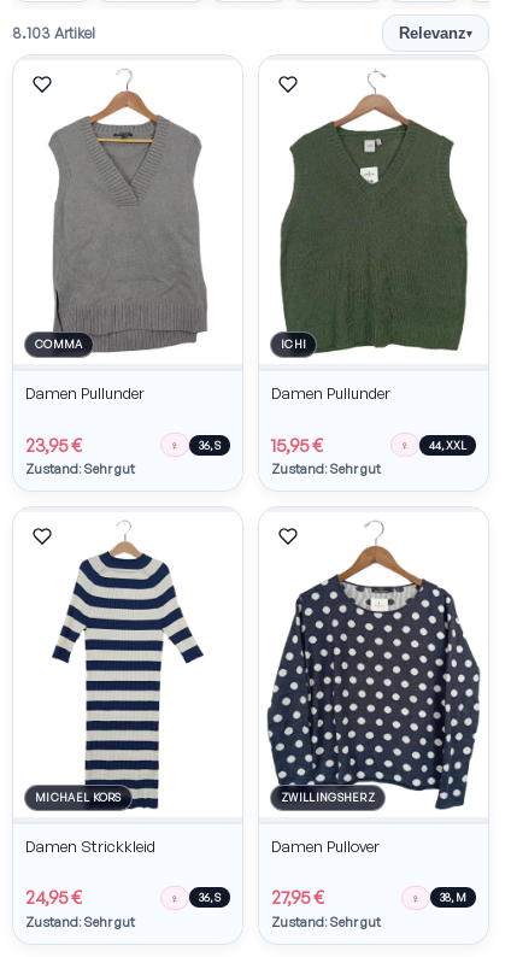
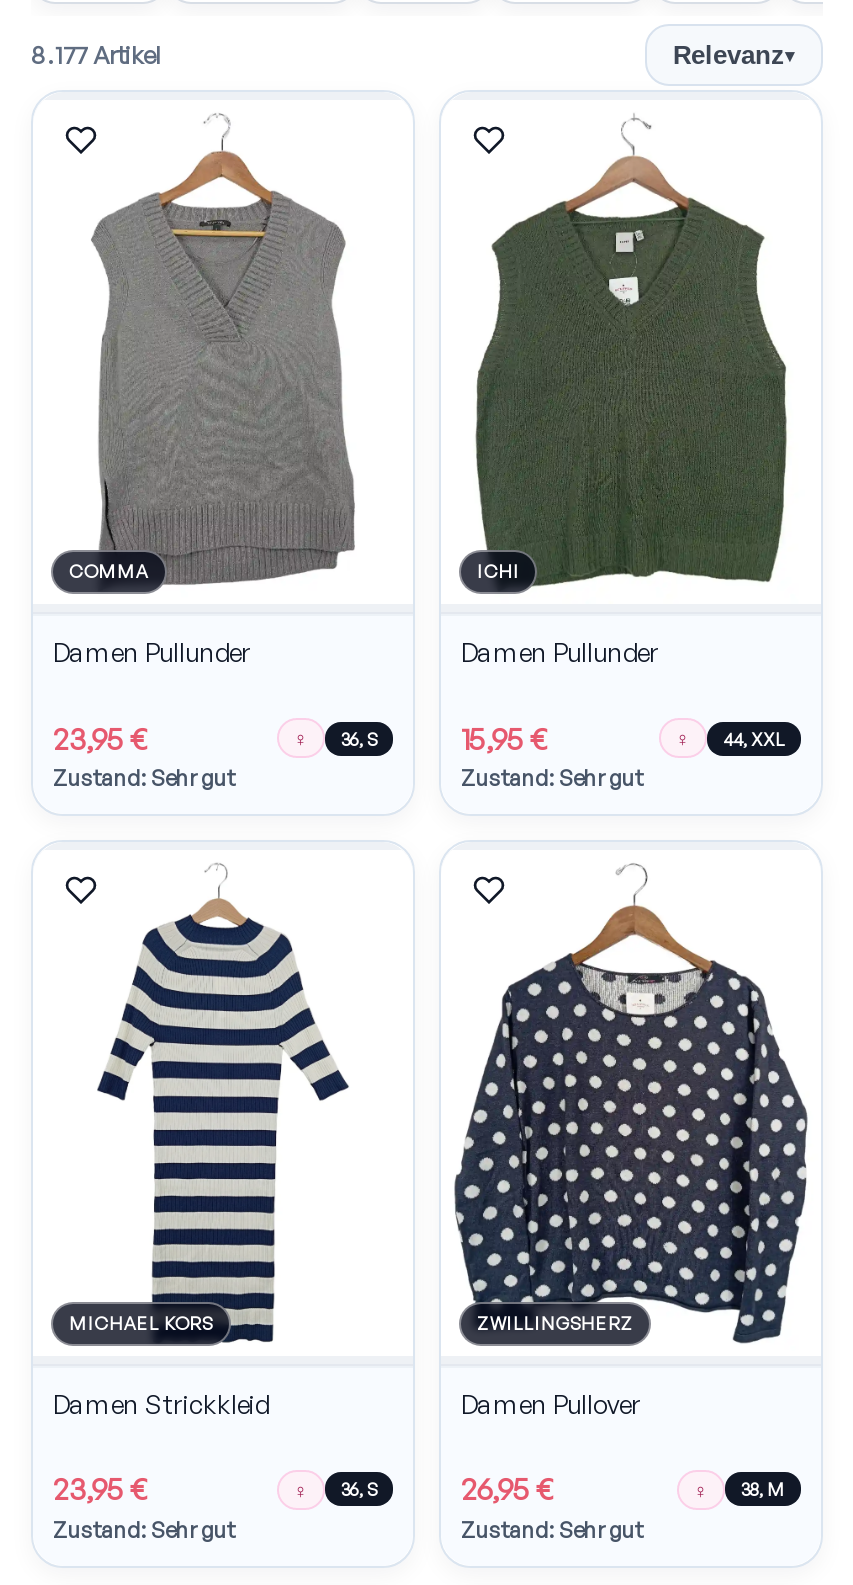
- 8.103 Artikel
+ 8.177 Artikel

- 24,95 €
+ 23,95 €

- 27,95 €
+ 26,95 €
